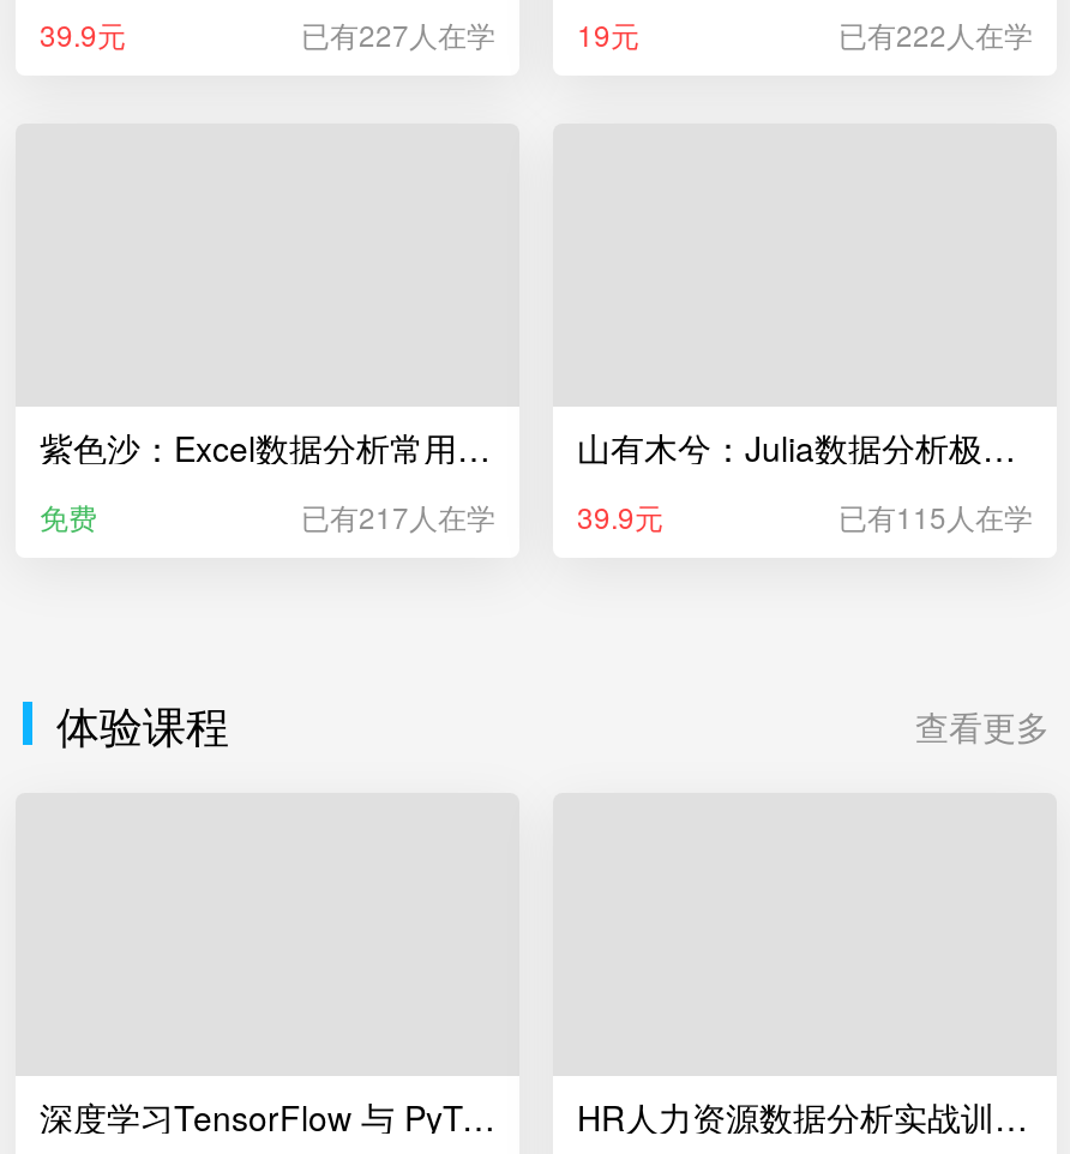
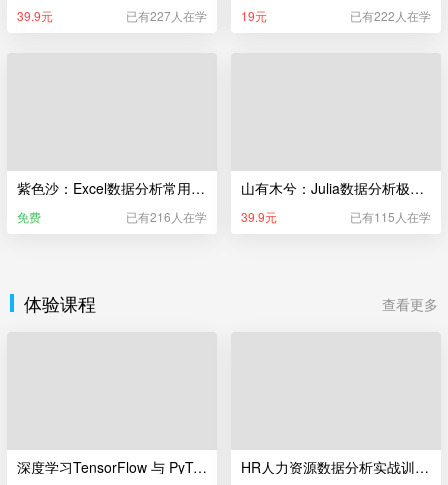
- 已有217人在学 39.9元
+ 已有216人在学 39.9元
